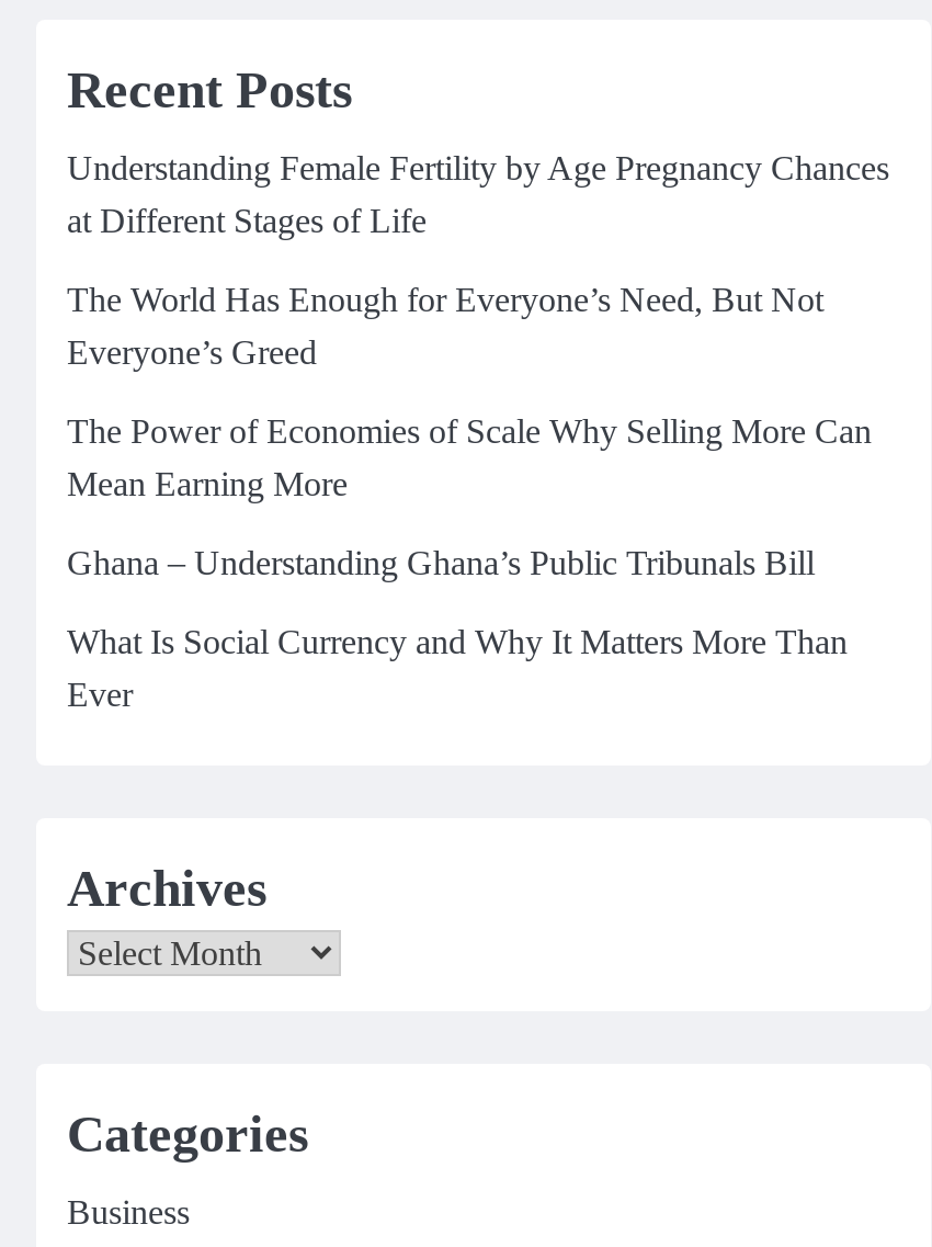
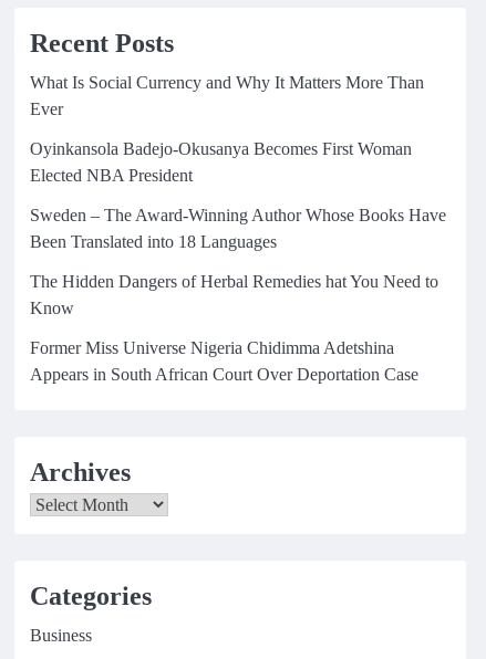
- Understanding Female Fertility by Age Pregnancy Chances
- at Different Stages of Life
- The World Has Enough for Everyone’s Need, But Not
- Everyone’s Greed
- The Power of Economies of Scale Why Selling More Can
- Mean Earning More
- Ghana – Understanding Ghana’s Public Tribunals Bill

moved up: What Is Social Currency and Why It Matters More Than | Ever

+ Oyinkansola Badejo-Okusanya Becomes First Woman
+ Elected NBA President
+ Sweden – The Award-Winning Author Whose Books Have
+ Been Translated into 18 Languages
+ The Hidden Dangers of Herbal Remedies hat You Need to
+ Know
+ Former Miss Universe Nigeria Chidimma Adetshina
+ Appears in South African Court Over Deportation Case
